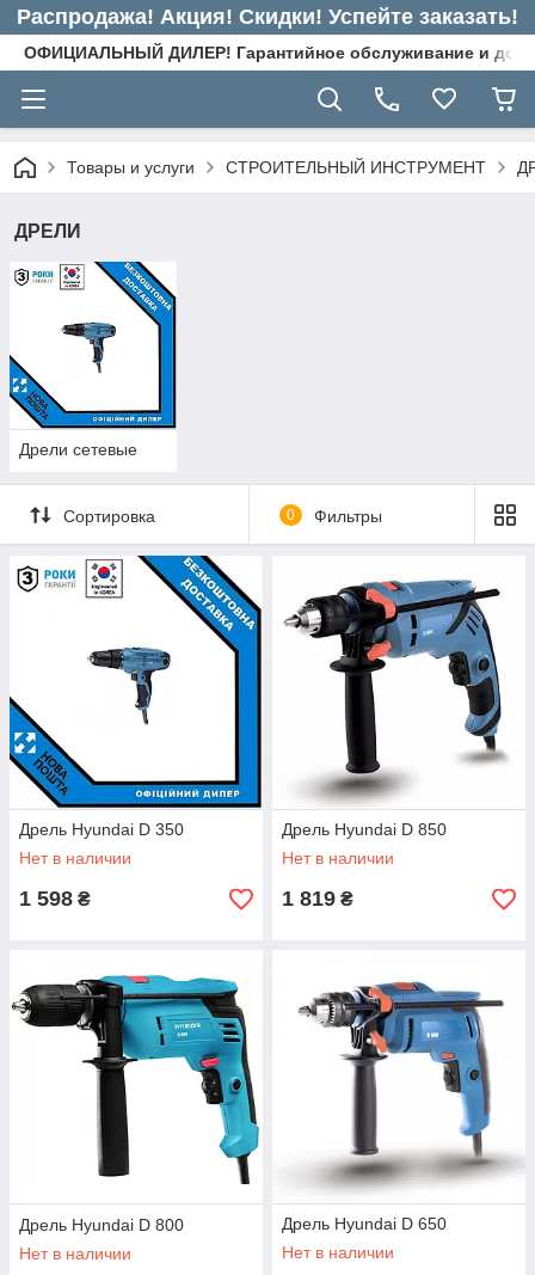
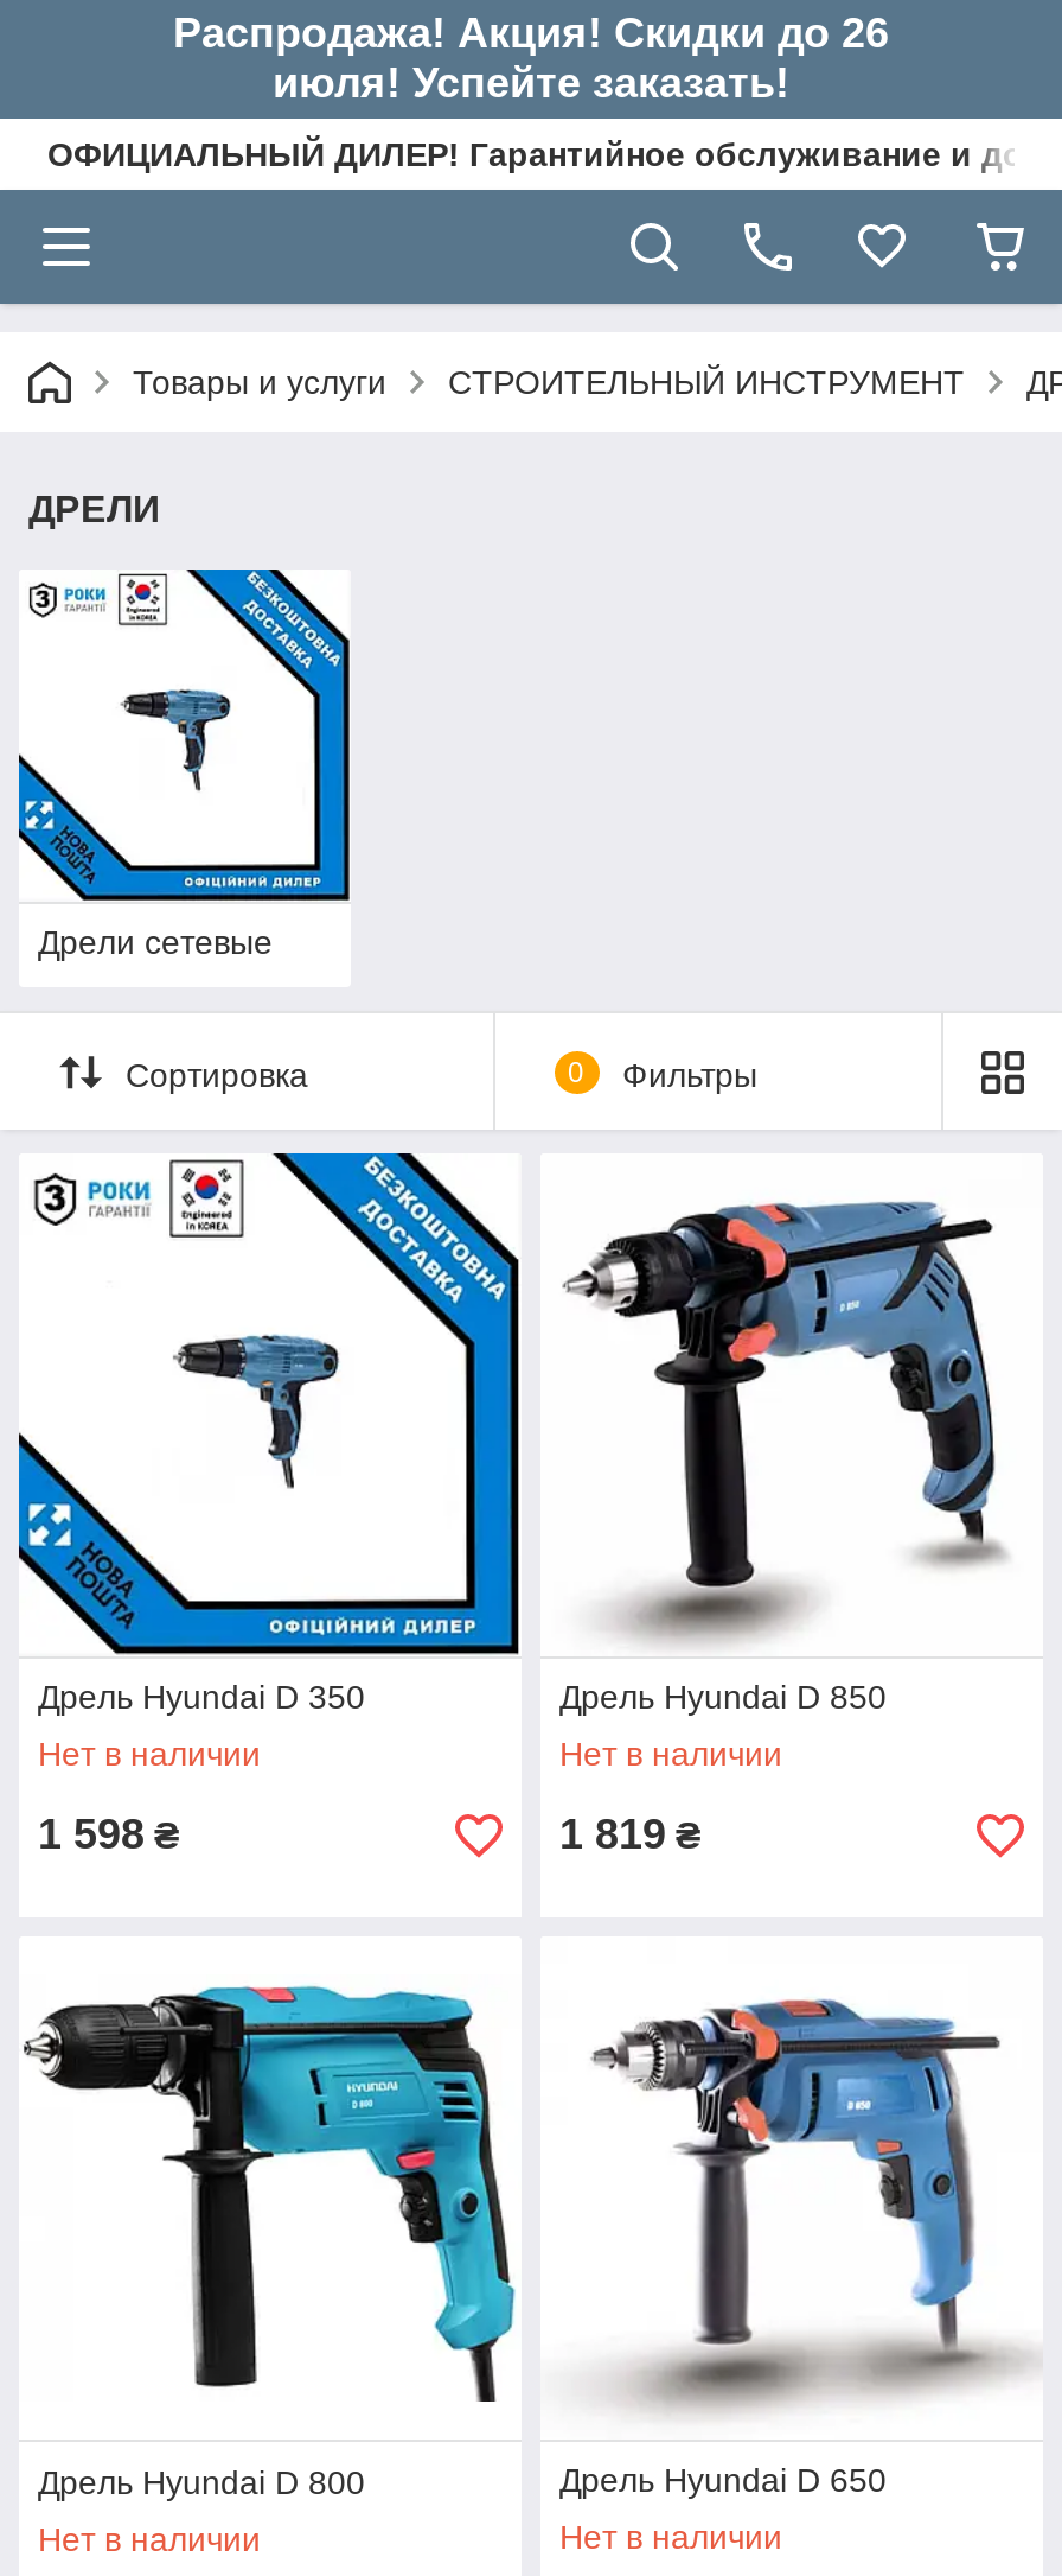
- Распродажа! Акция! Скидки! Успейте заказать!
+ Распродажа! Акция! Скидки до 26
+ июля! Успейте заказать!
